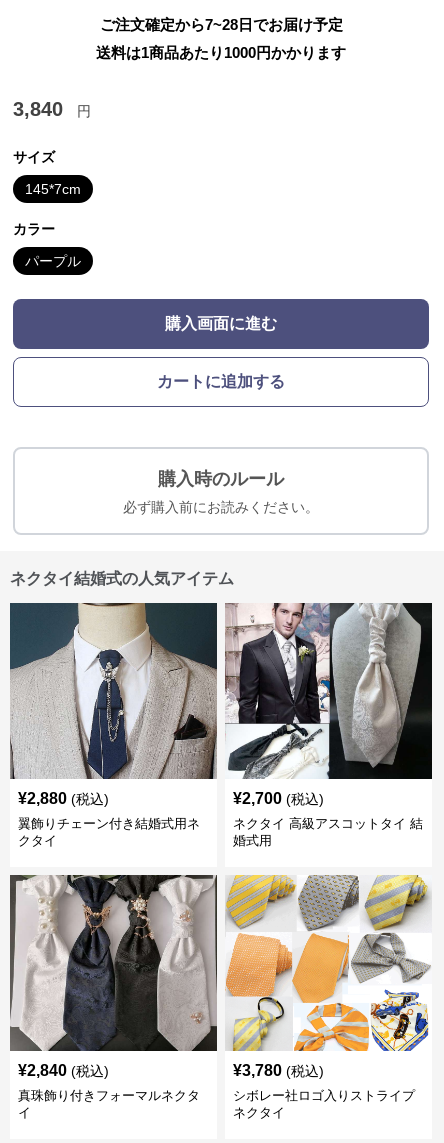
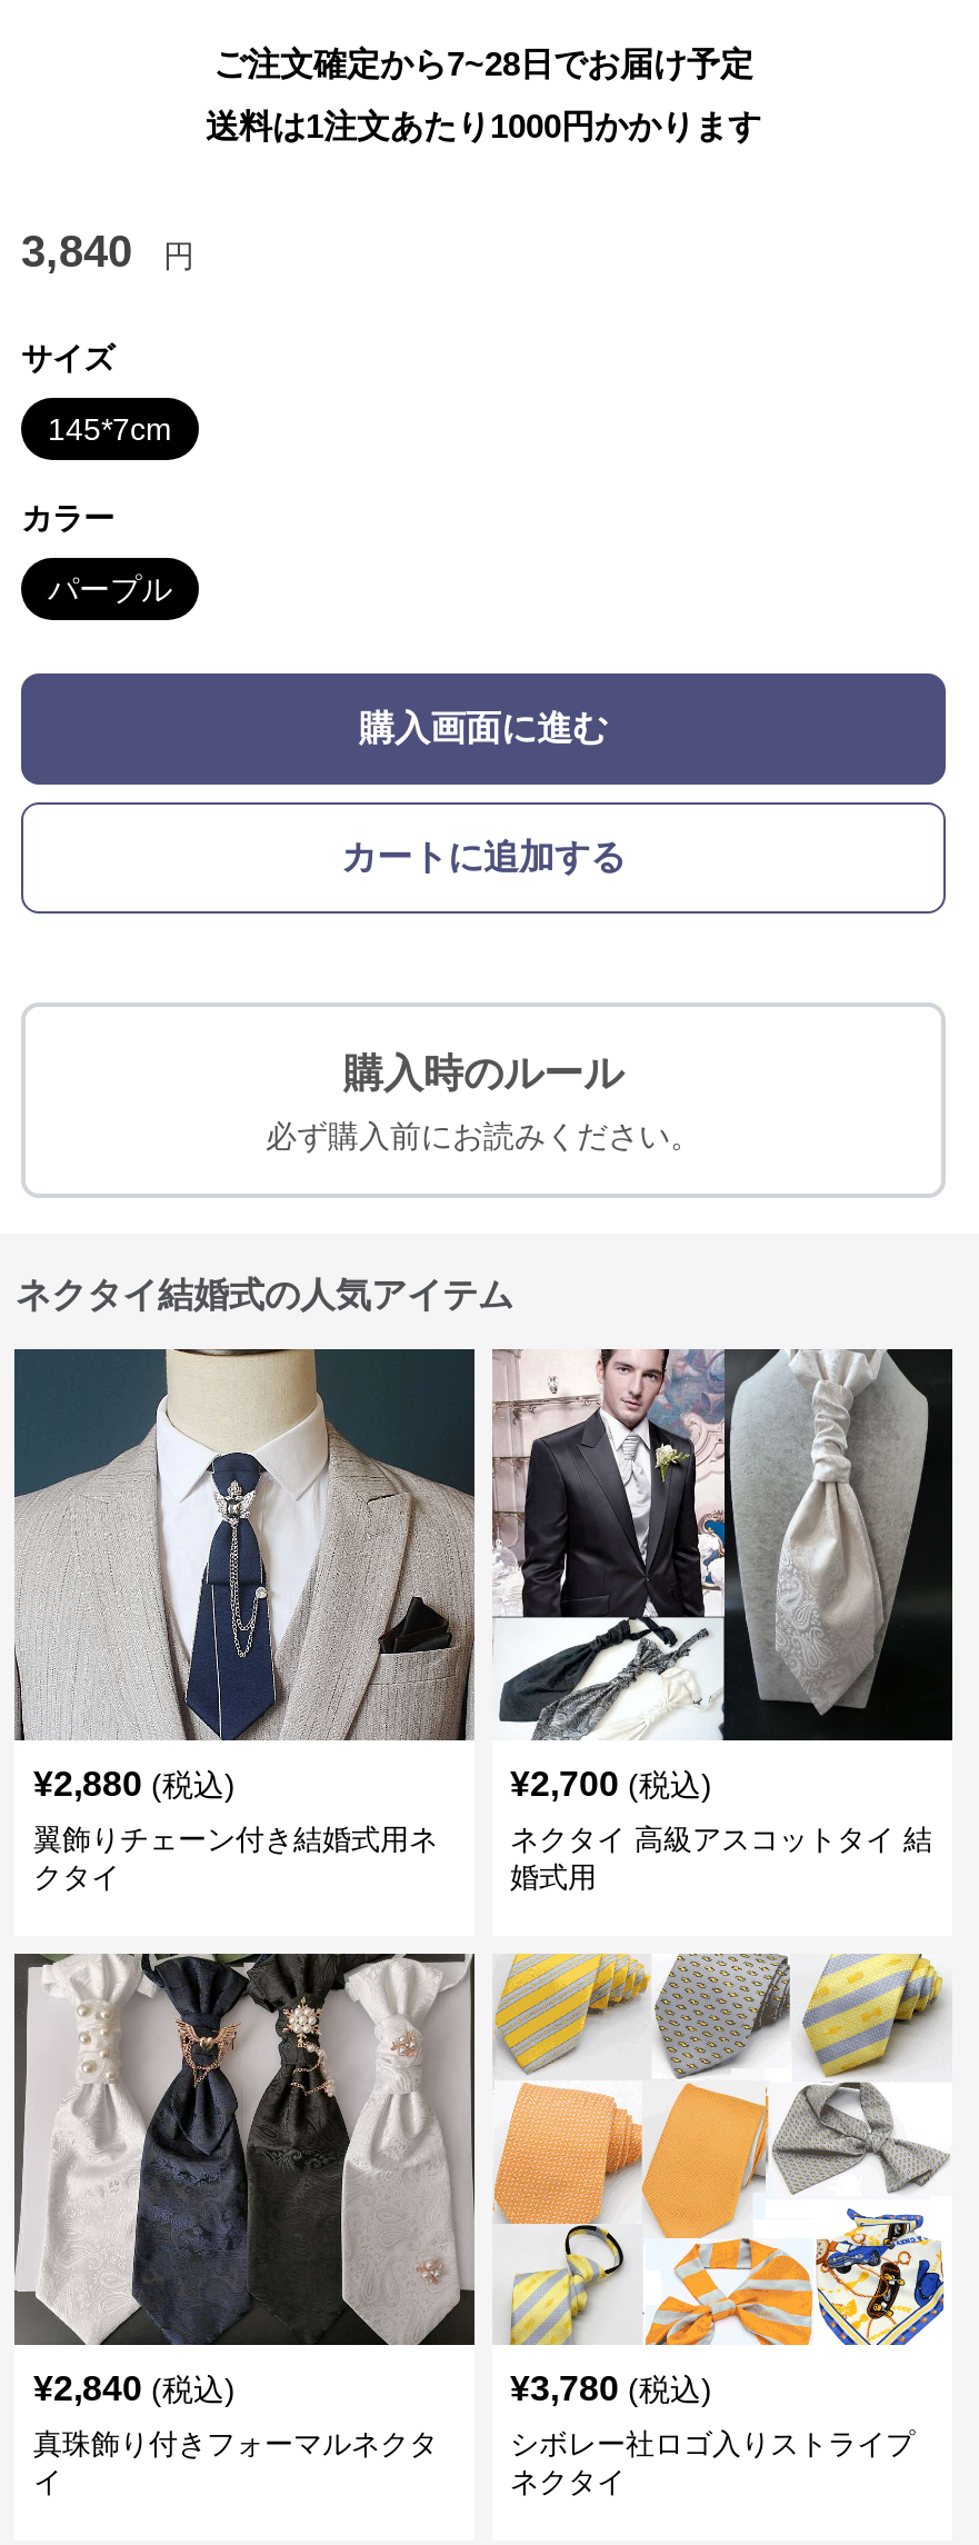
- 送料は1商品あたり1000円かかります
+ 送料は1注文あたり1000円かかります
